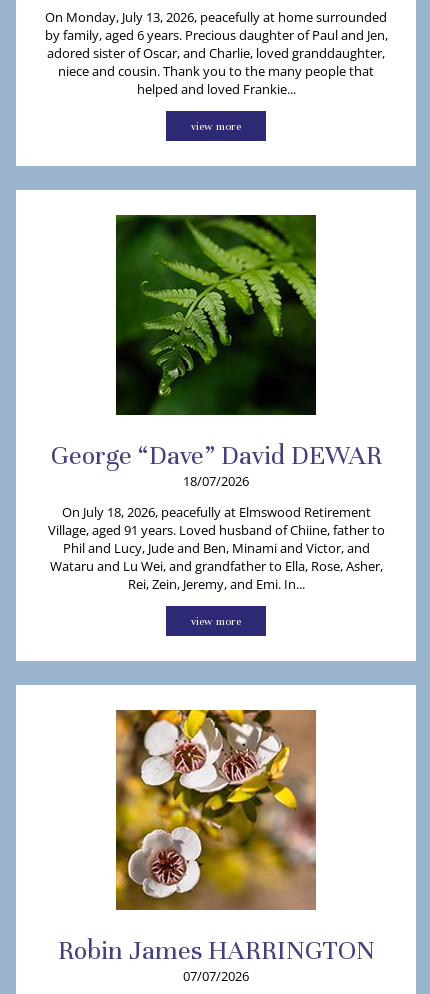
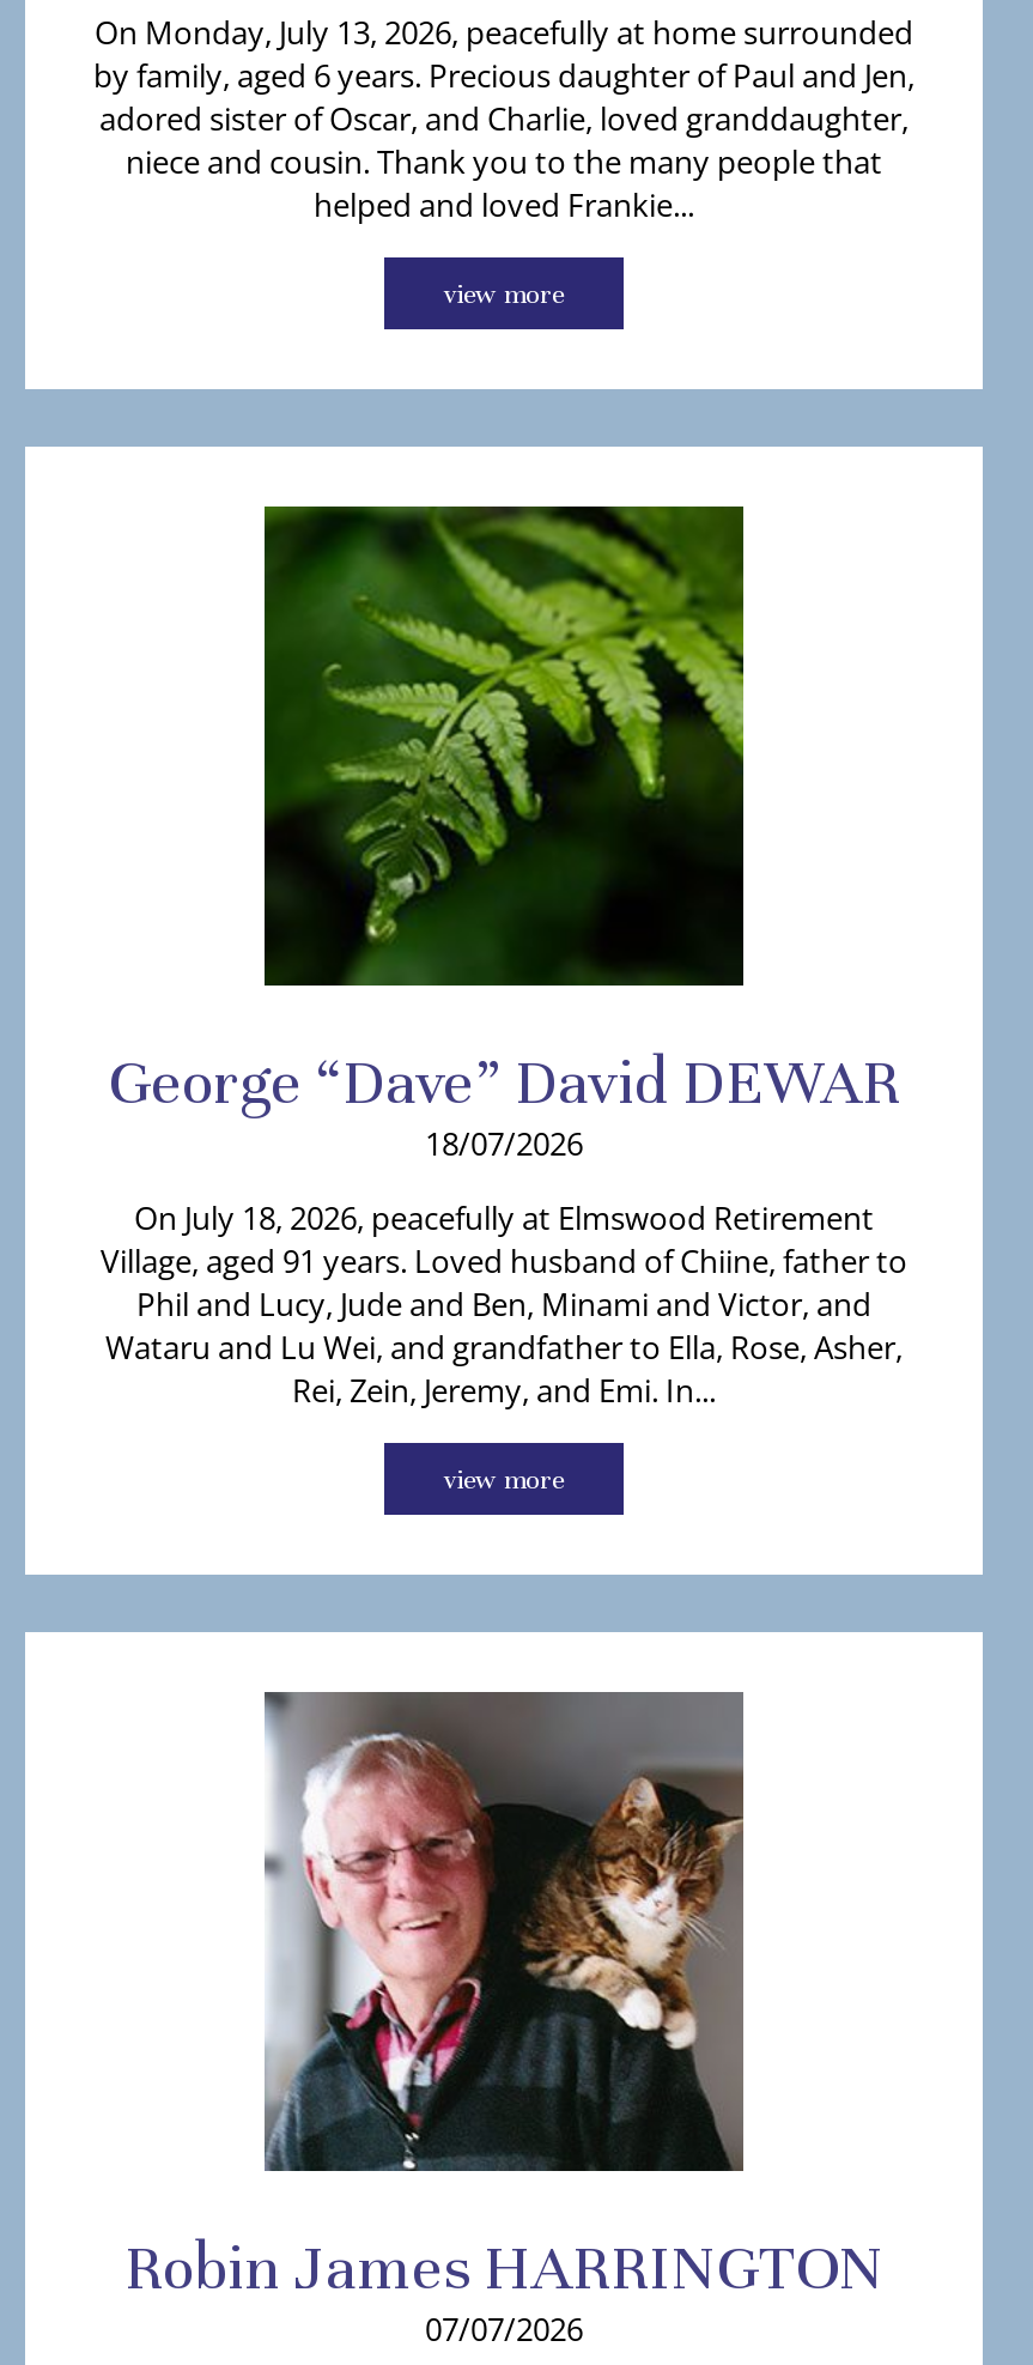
- [image]
+ [image]
